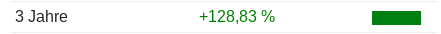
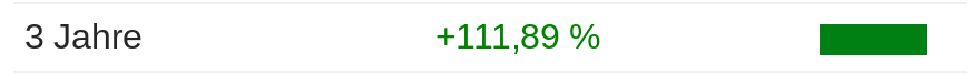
- +128,83 %
+ +111,89 %
